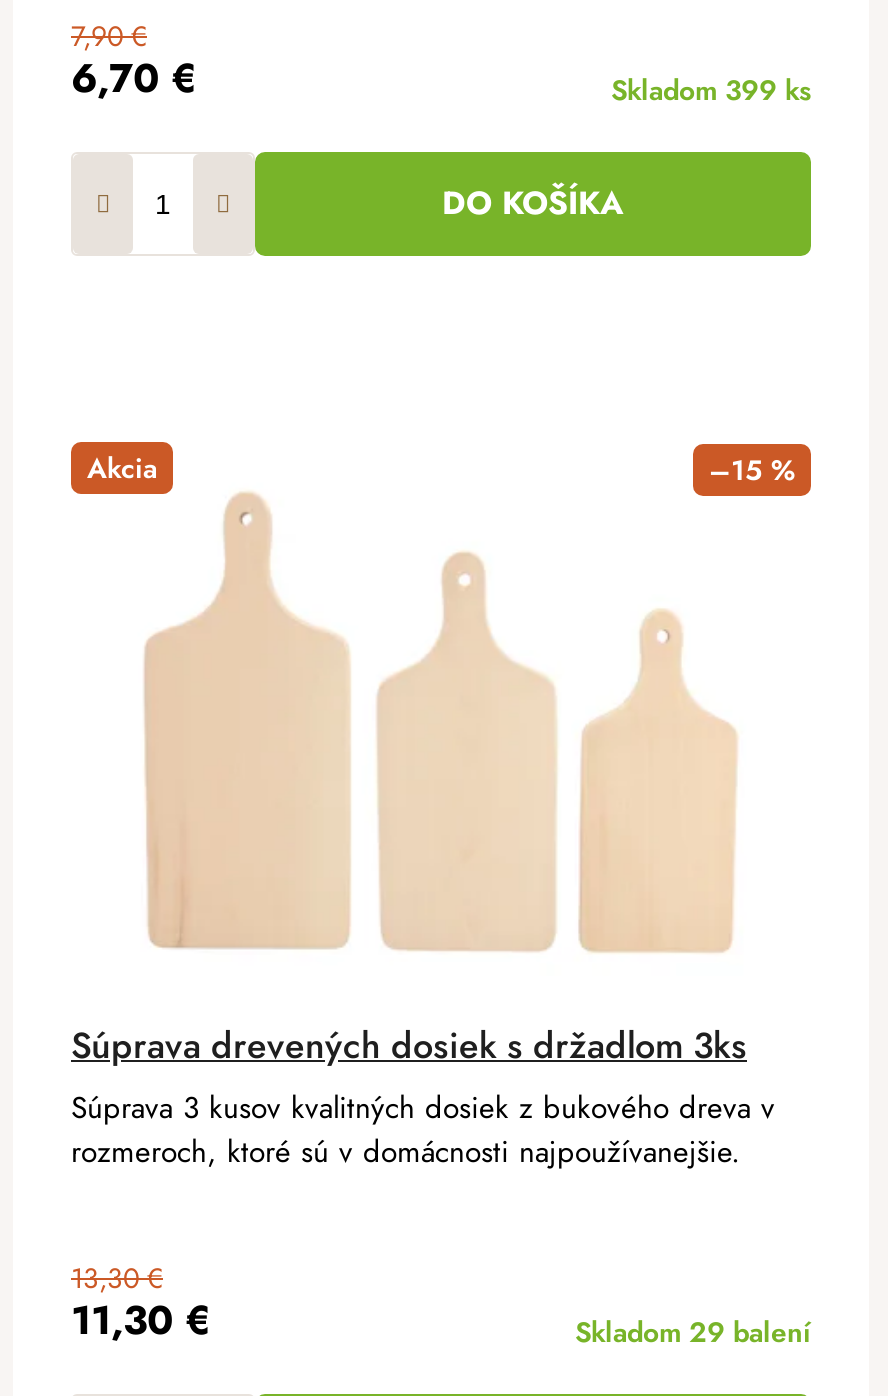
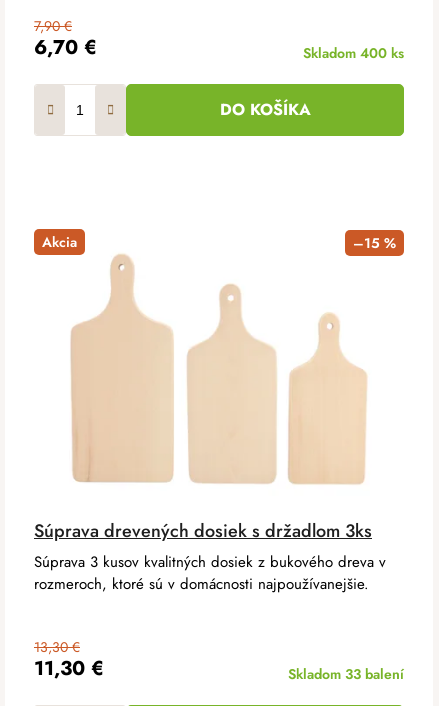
- Skladom 399 ks
+ Skladom 400 ks

- Skladom 29 balení
+ Skladom 33 balení
